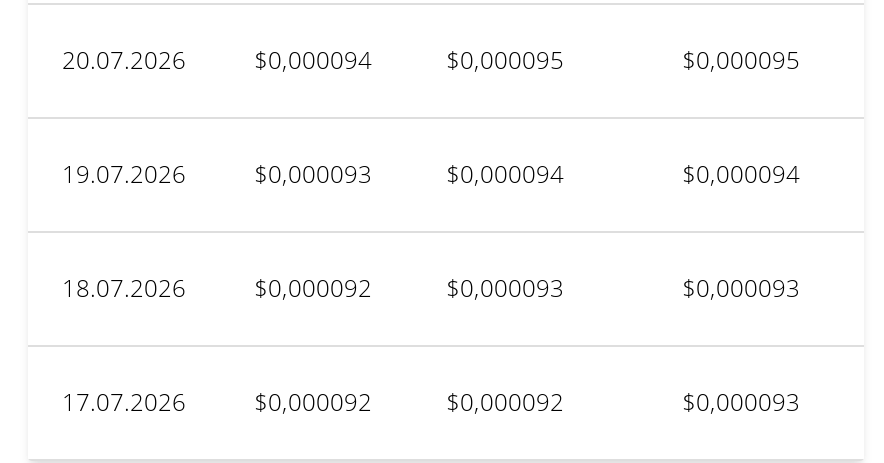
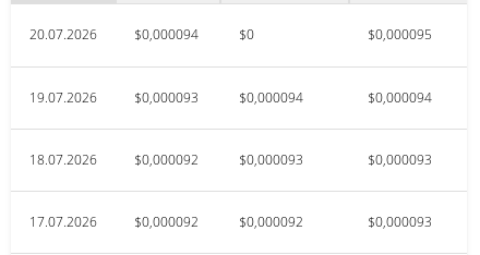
- $0,000095
+ $0
